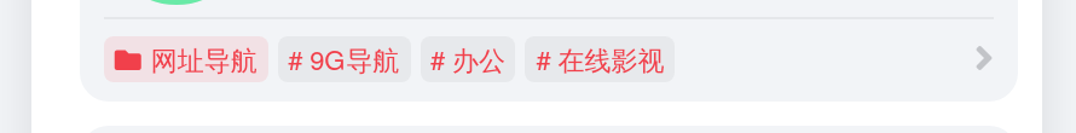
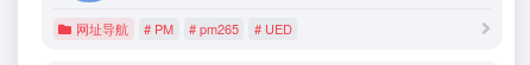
- # 9G导航
- # 办公
- # 在线影视
+ # PM
+ # pm265
+ # UED
